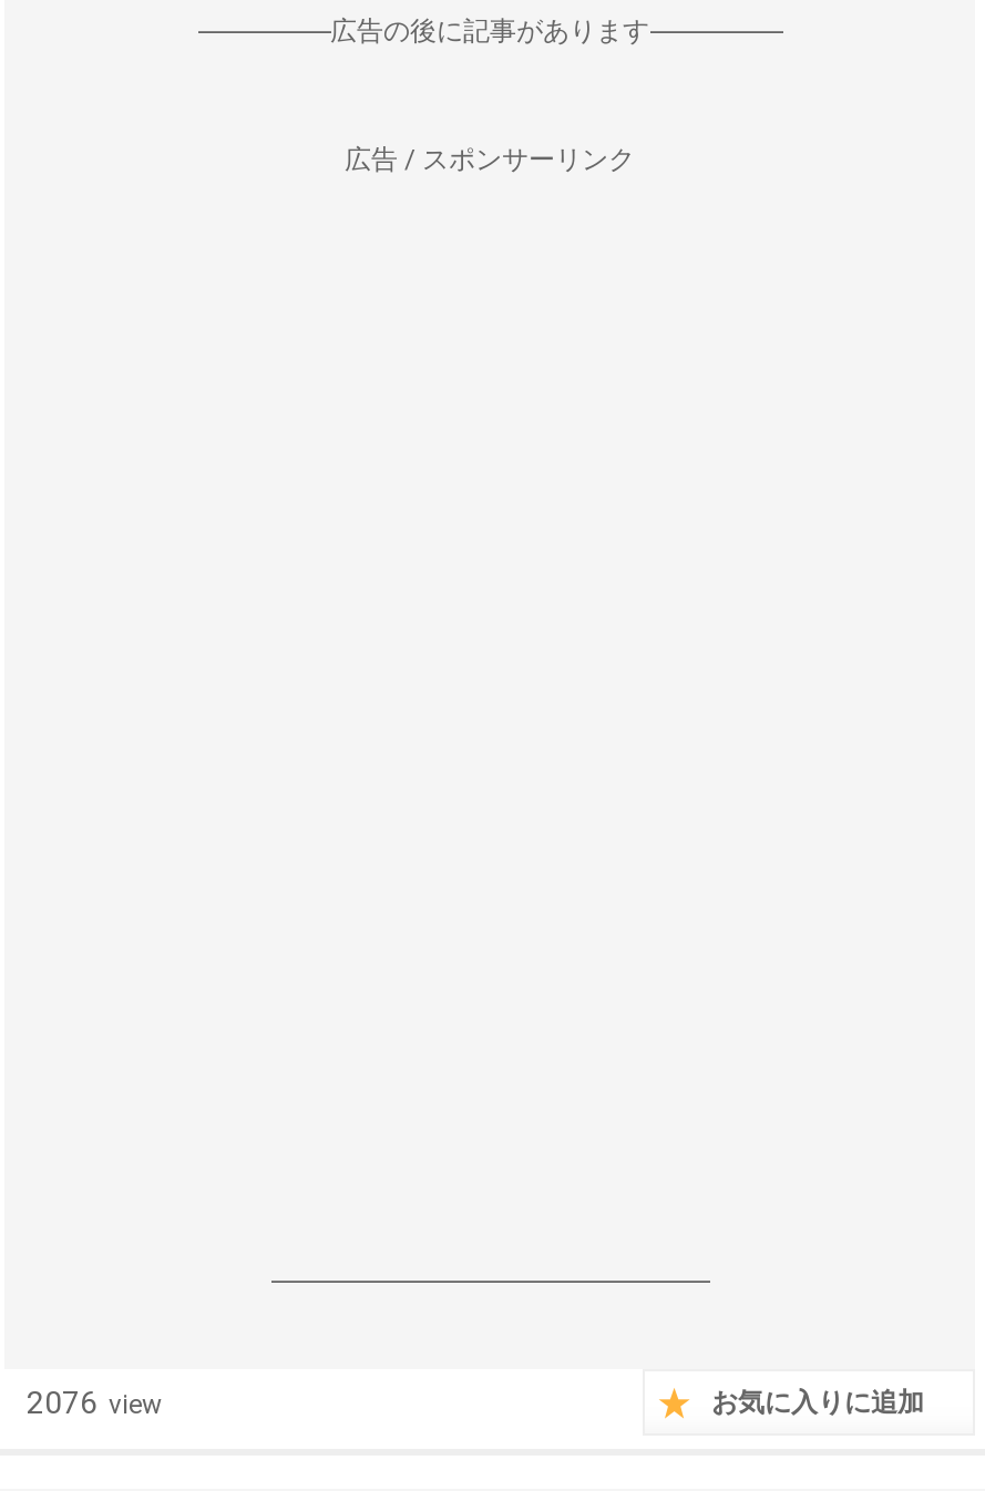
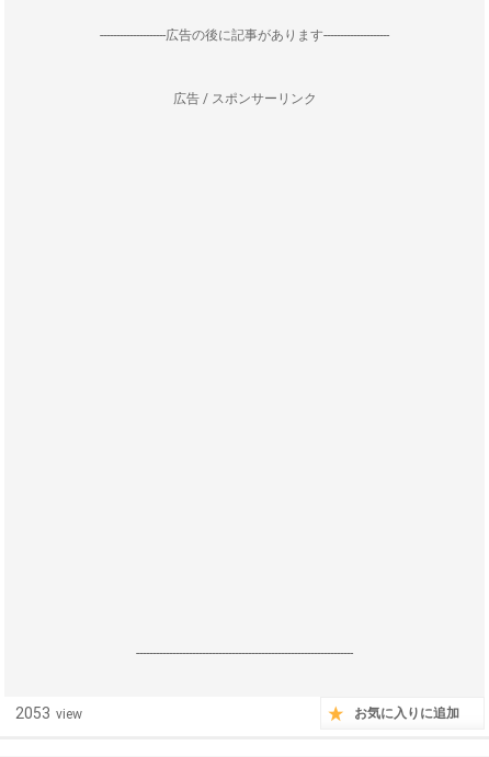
- 2076 view
+ 2053 view
